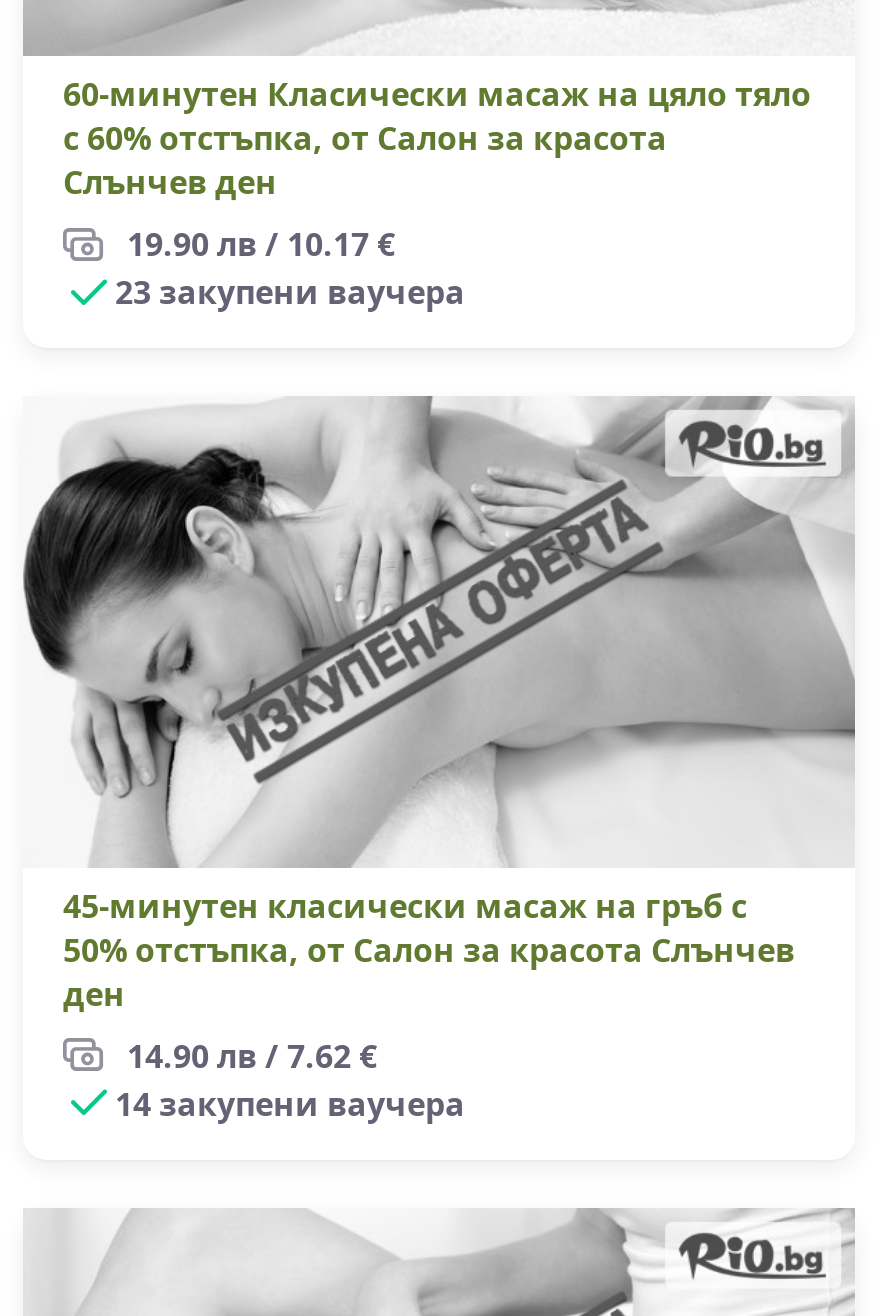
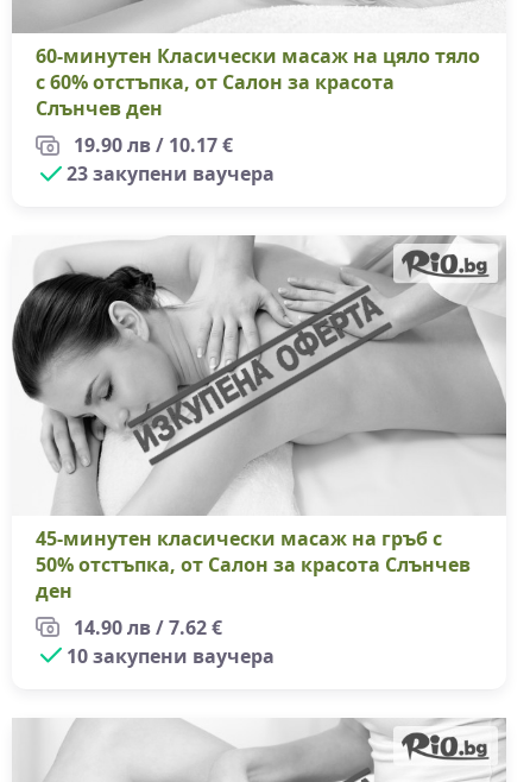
- 14 закупени ваучера
+ 10 закупени ваучера
